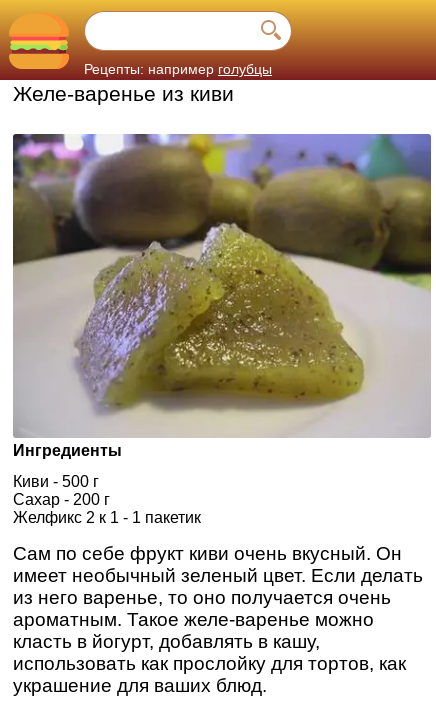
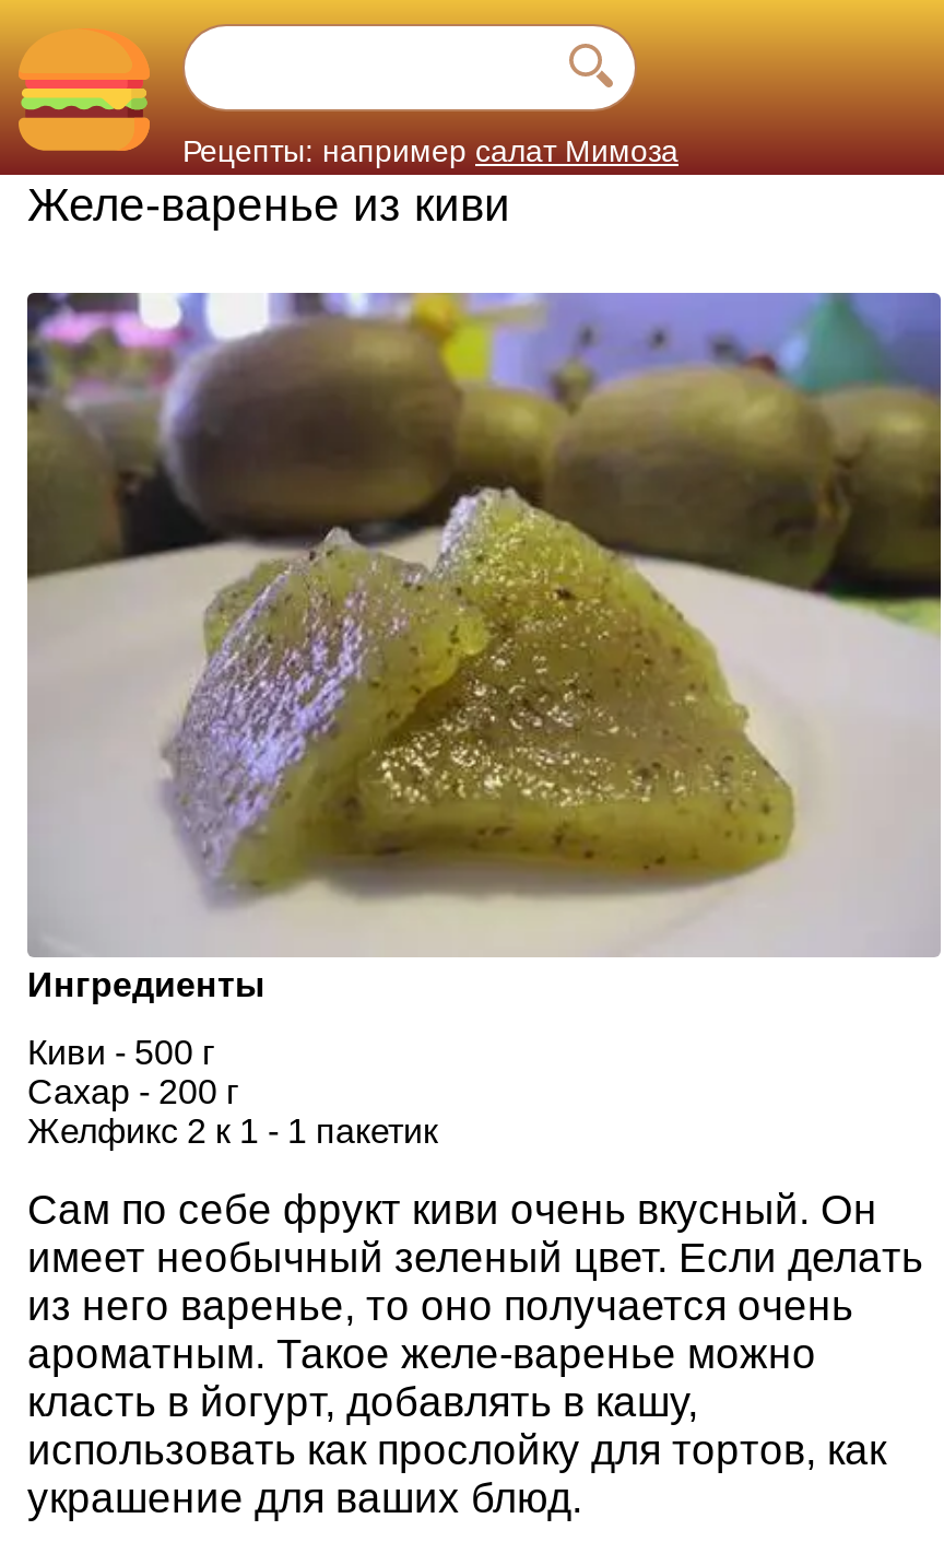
- Рецепты: например голубцы
+ Рецепты: например салат Мимоза
